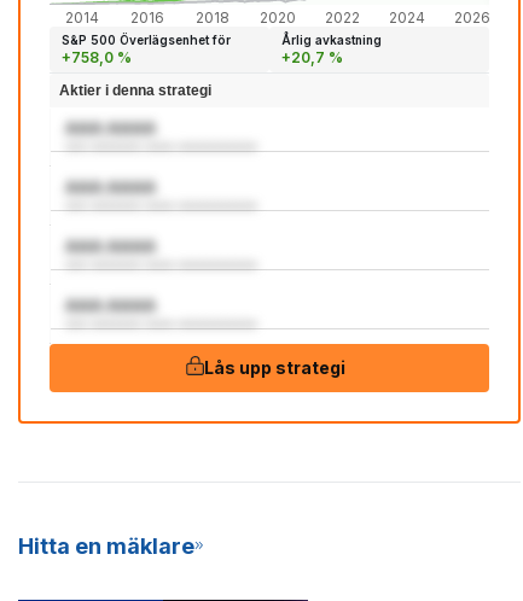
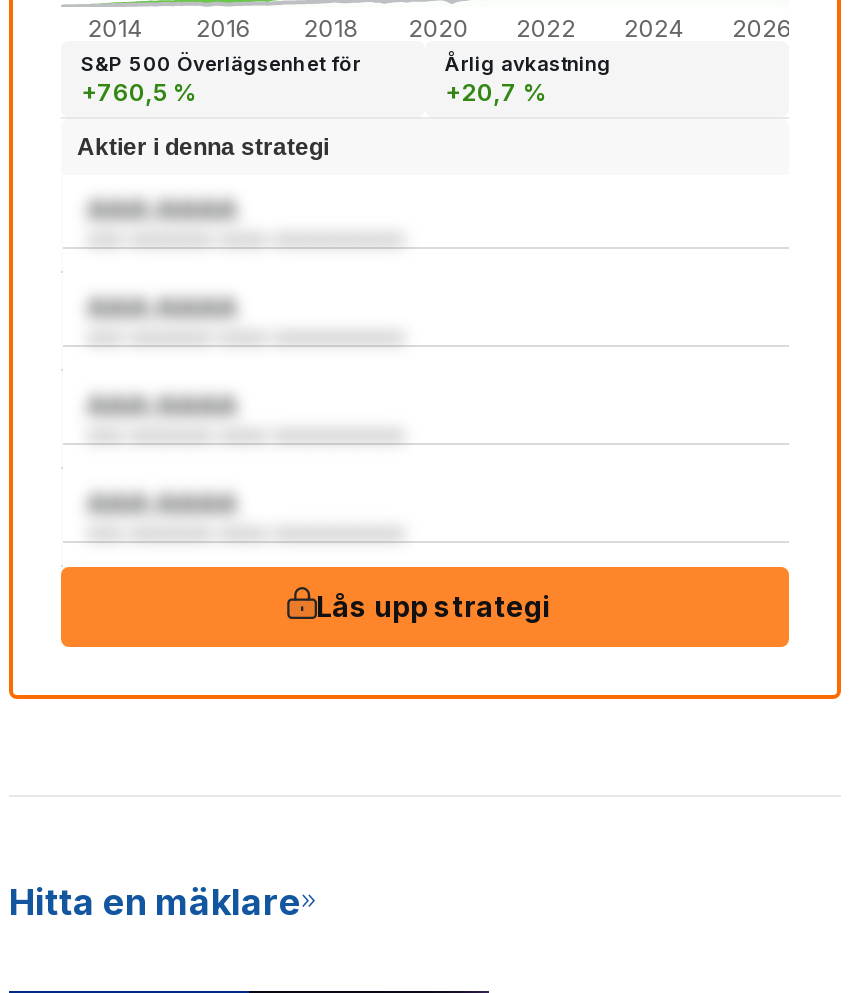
- +758,0 %
+ +760,5 %
